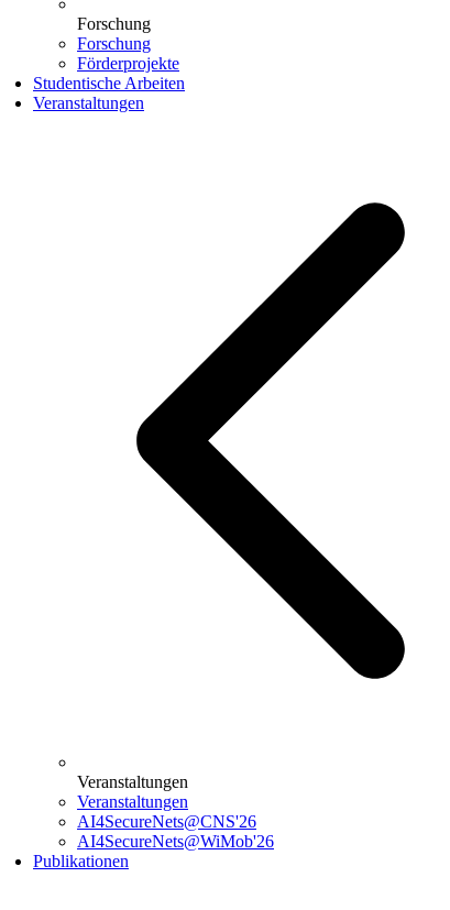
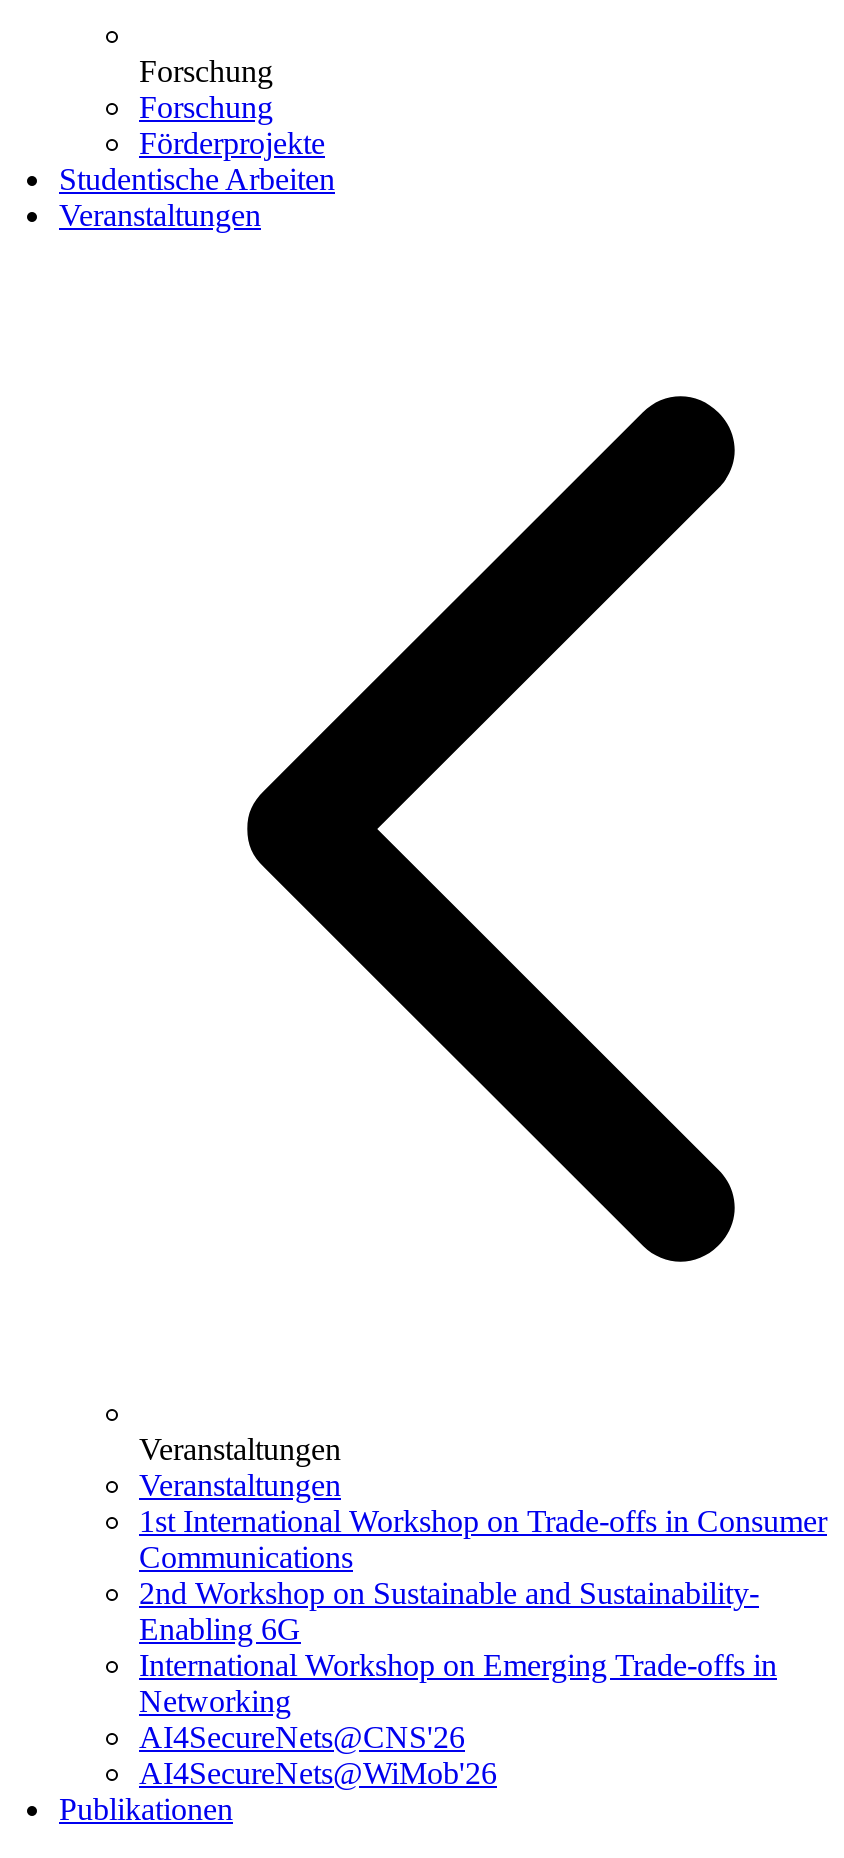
+ 1st International Workshop on Trade-offs in Consumer
+ Communications
+ 2nd Workshop on Sustainable and Sustainability-
+ Enabling 6G
+ International Workshop on Emerging Trade-offs in
+ Networking
